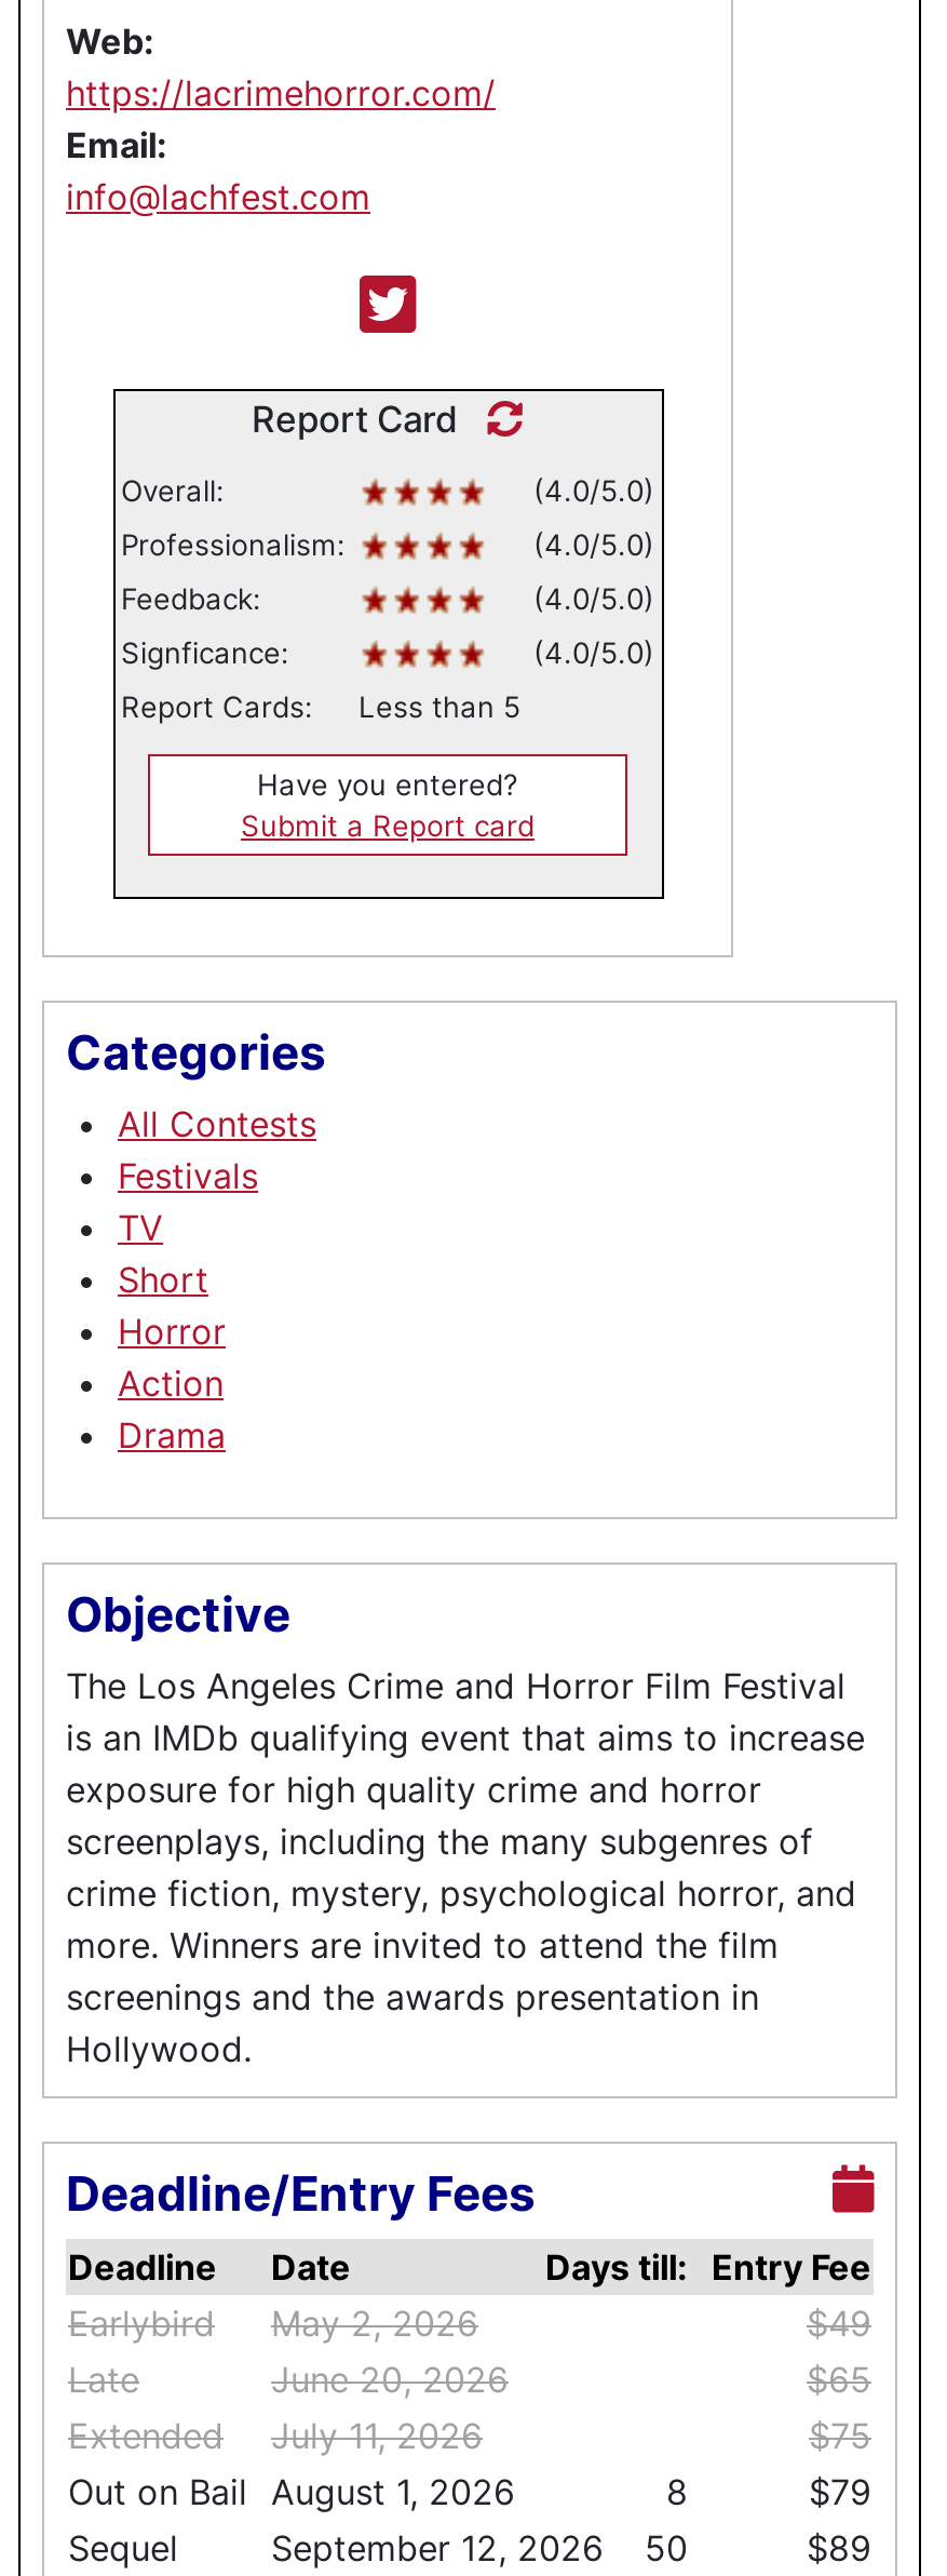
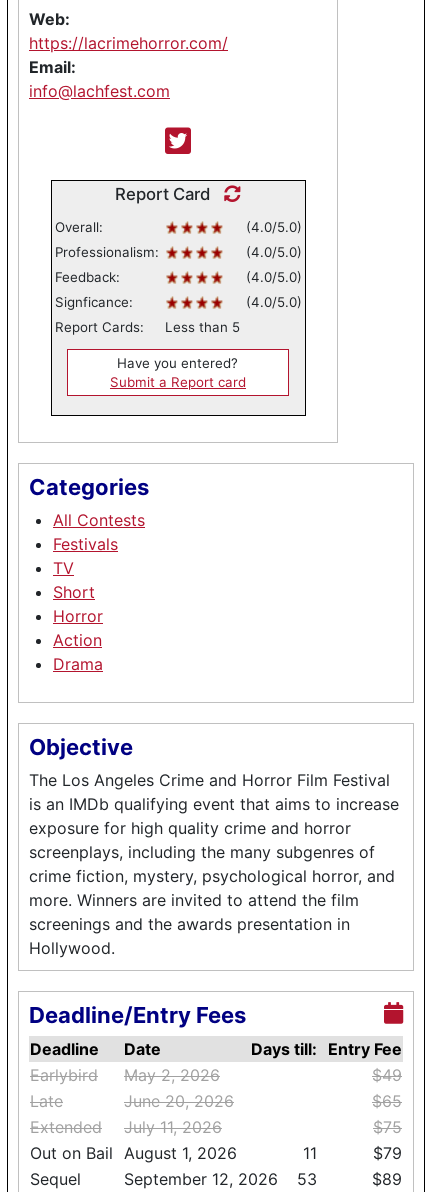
- 8
+ 11

- September 12, 2026 50
+ September 12, 2026 53
